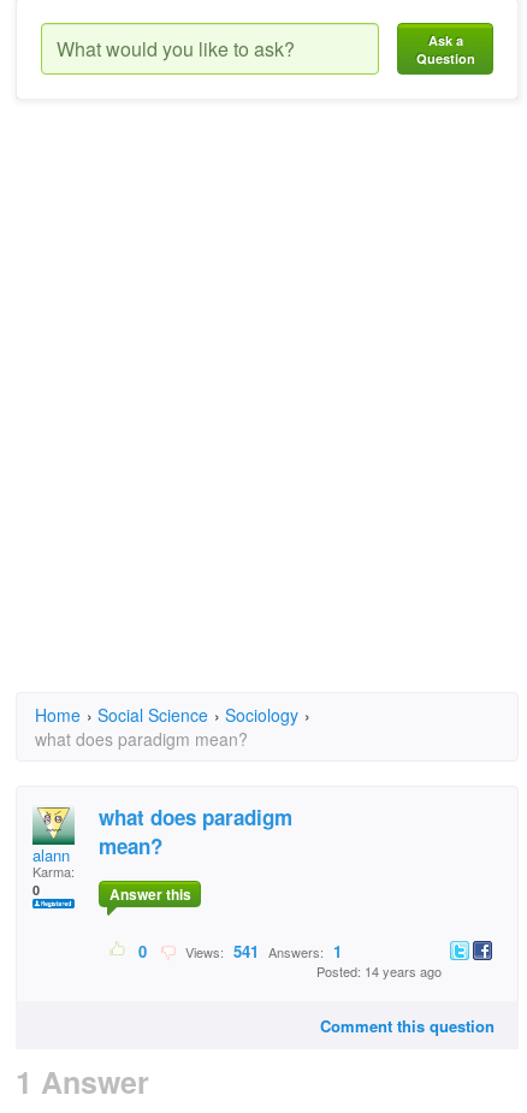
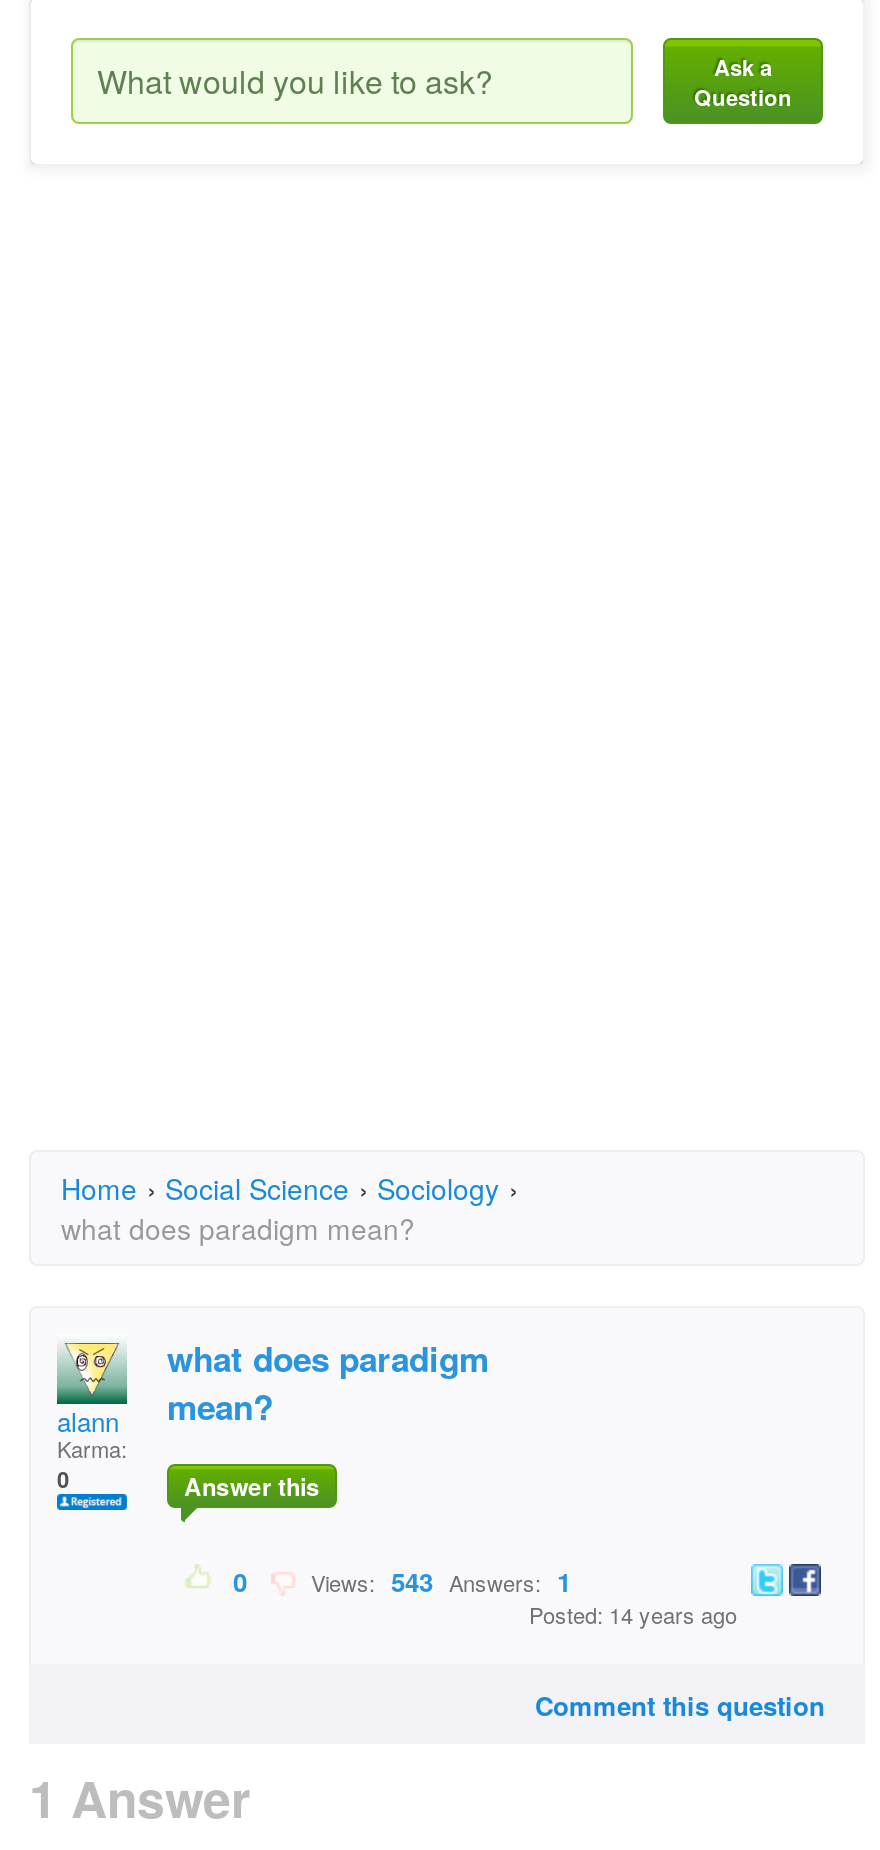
- Views: 541 Answers: 1
+ Views: 543 Answers: 1
